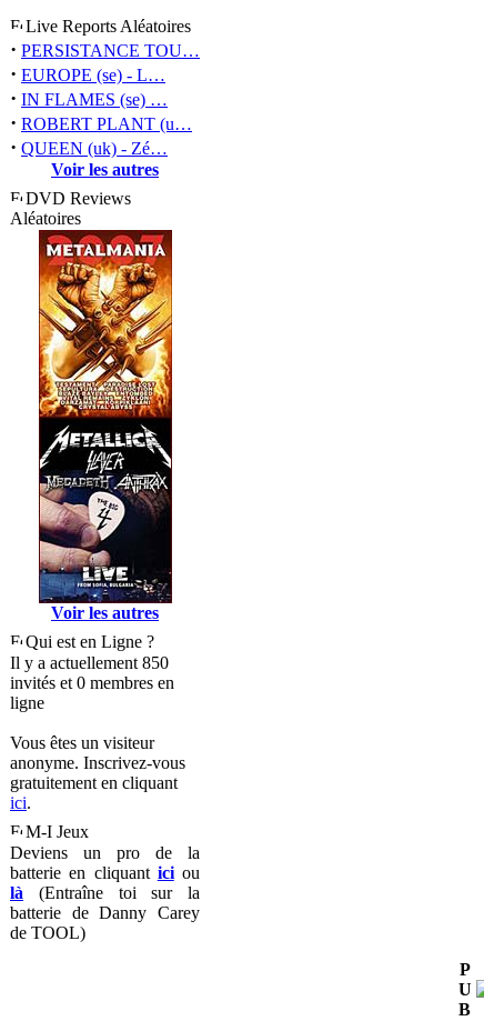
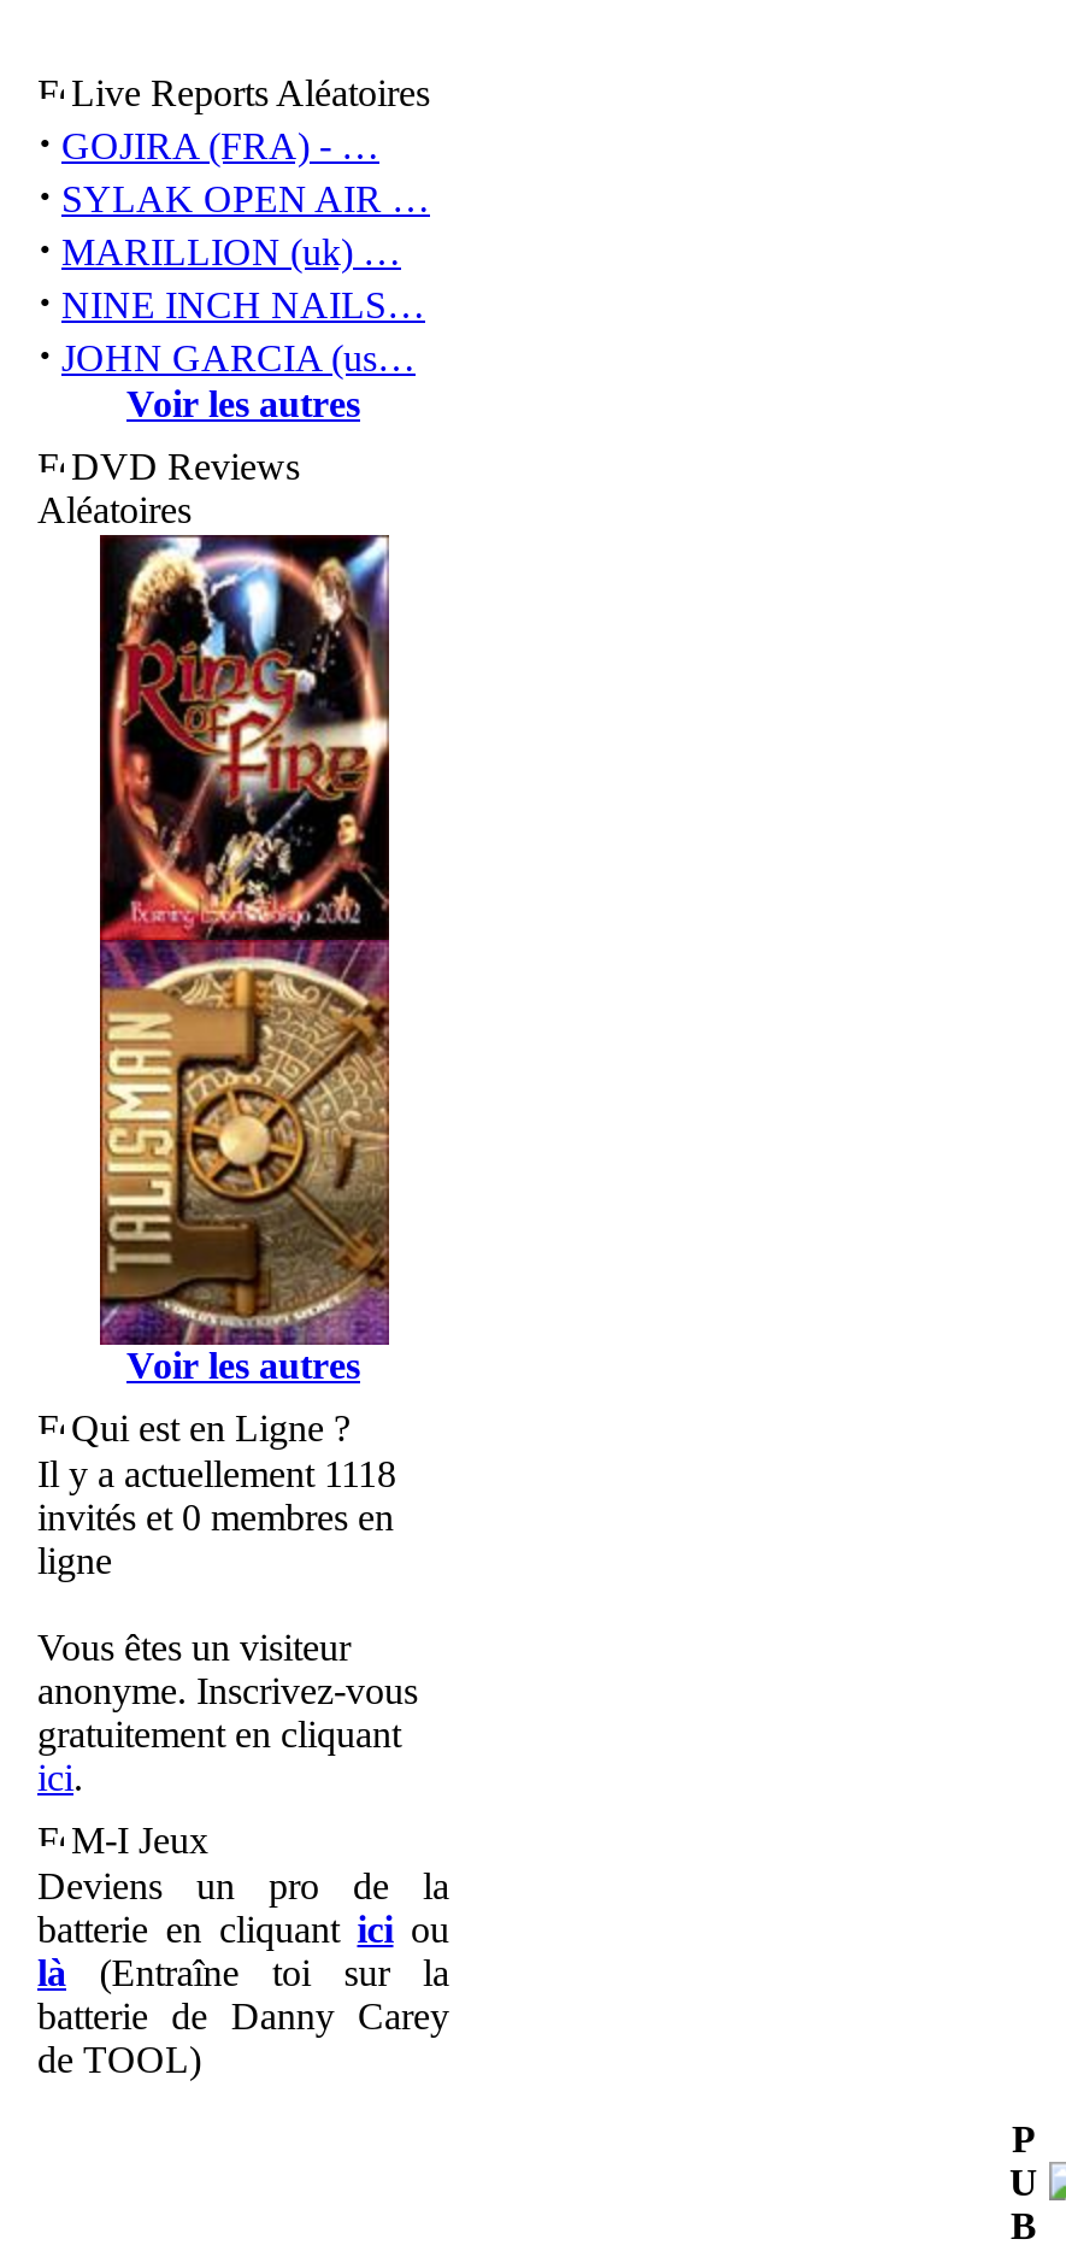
- · PERSISTANCE TOU…
- · EUROPE (se) - L…
- · IN FLAMES (se) …
- · ROBERT PLANT (u…
- · QUEEN (uk) - Zé…
+ · GOJIRA (FRA) - …
+ · SYLAK OPEN AIR …
+ · MARILLION (uk) …
+ · NINE INCH NAILS…
+ · JOHN GARCIA (us…

- [image]
+ [image]

- Il y a actuellement 850
+ Il y a actuellement 1118
